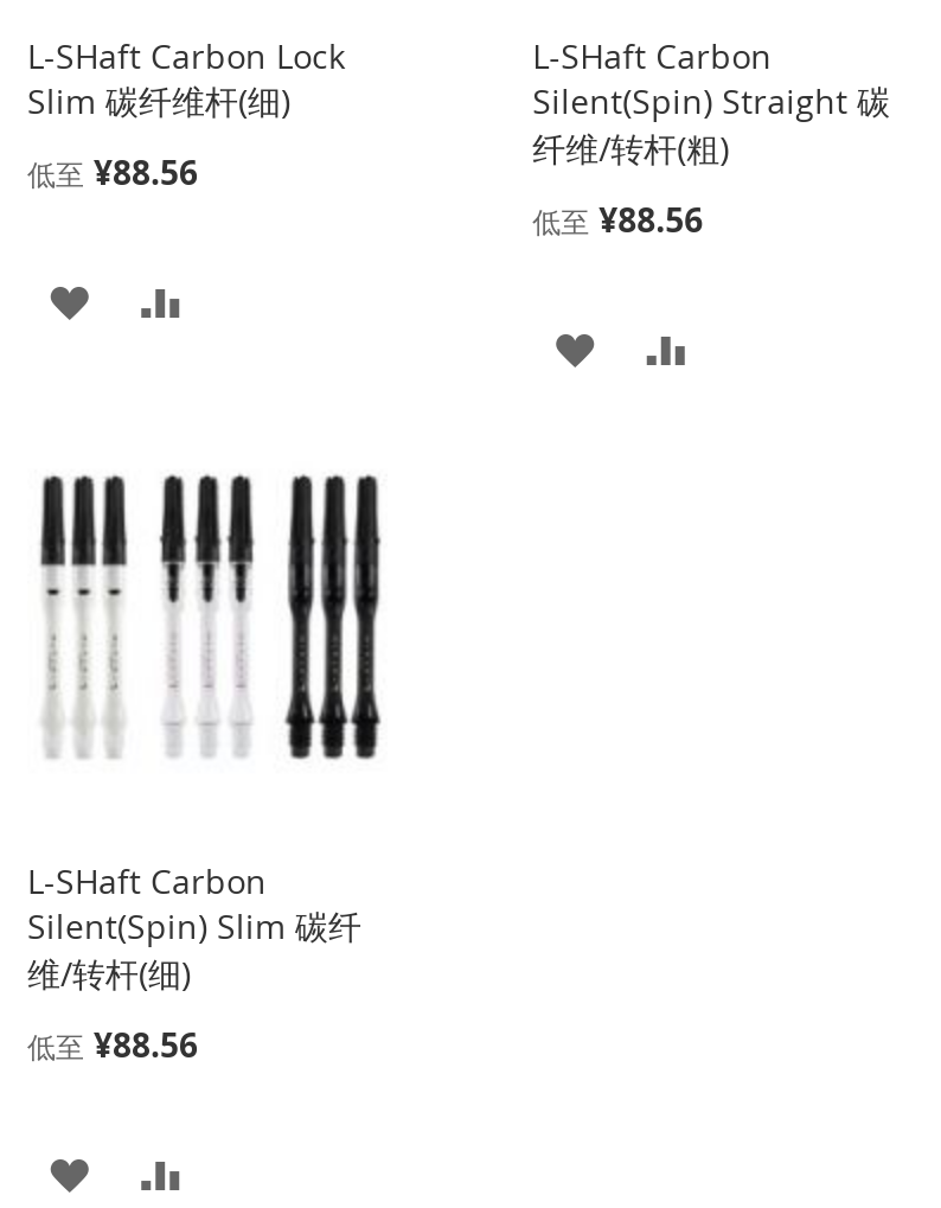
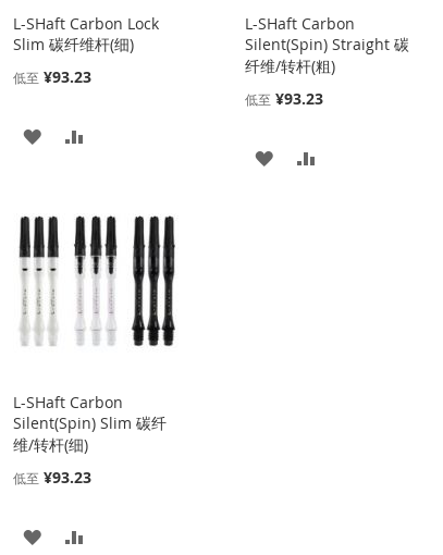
- 低至 ¥88.56
+ 低至 ¥93.23

- 低至 ¥88.56
+ 低至 ¥93.23

- 低至 ¥88.56
+ 低至 ¥93.23
